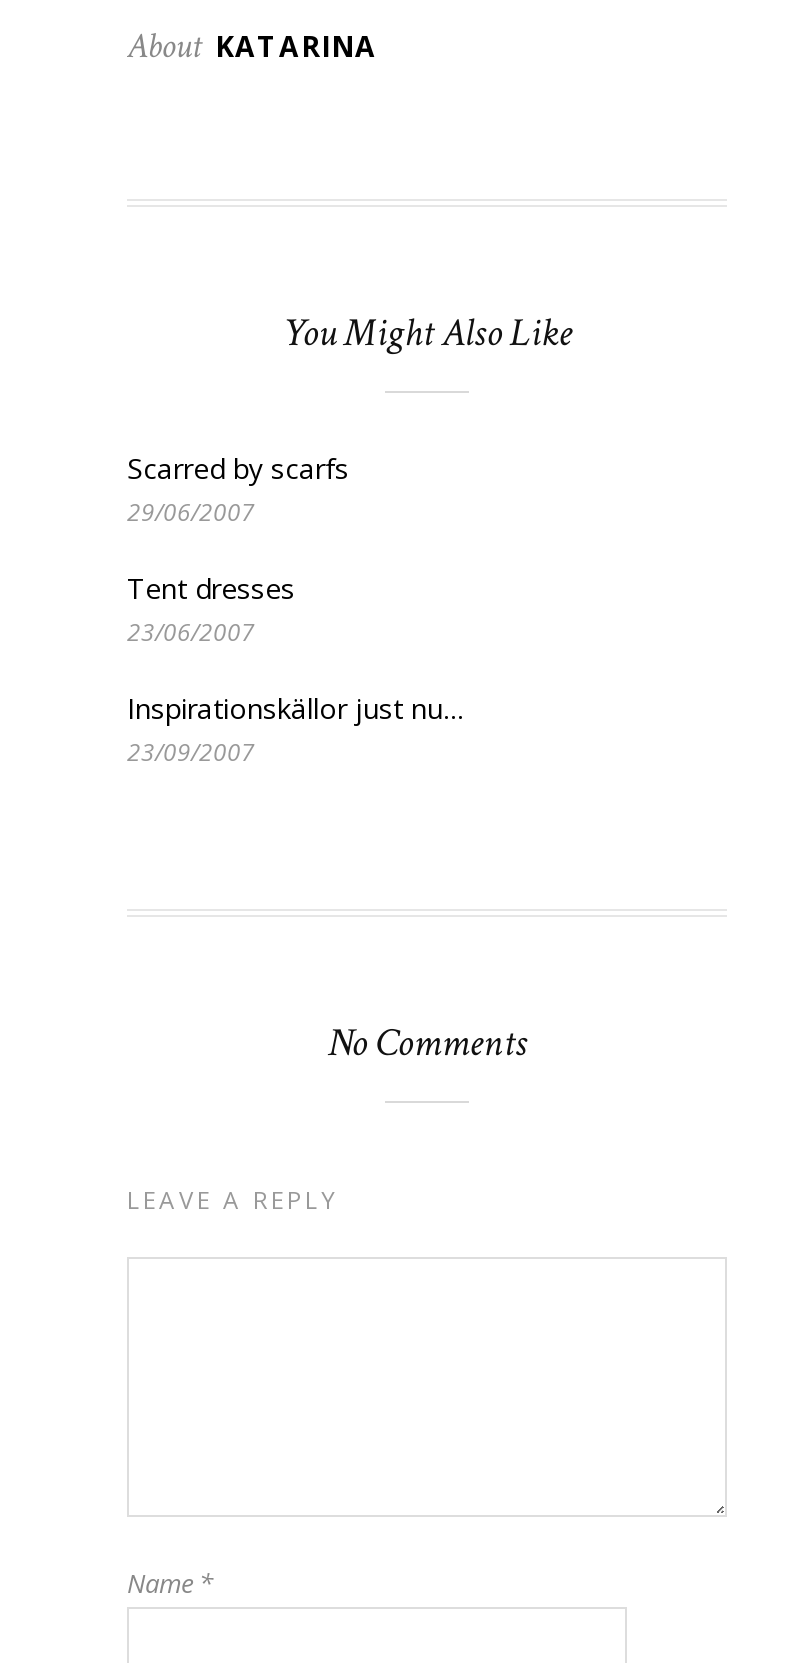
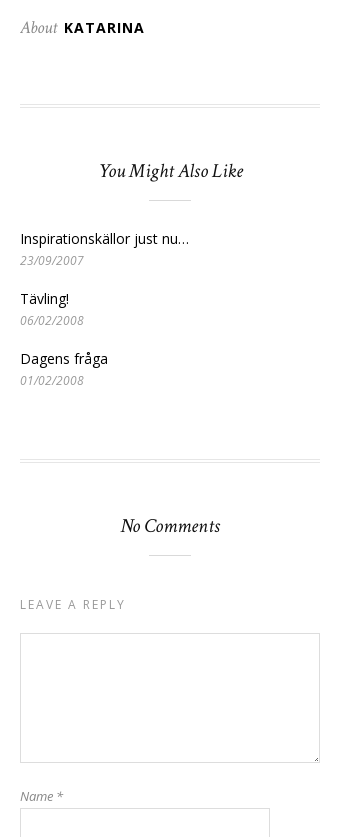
- Scarred by scarfs
- 29/06/2007
- Tent dresses
- 23/06/2007

moved up: Inspirationskällor just nu… | 23/09/2007

+ Tävling!
+ 06/02/2008
+ Dagens fråga
+ 01/02/2008
